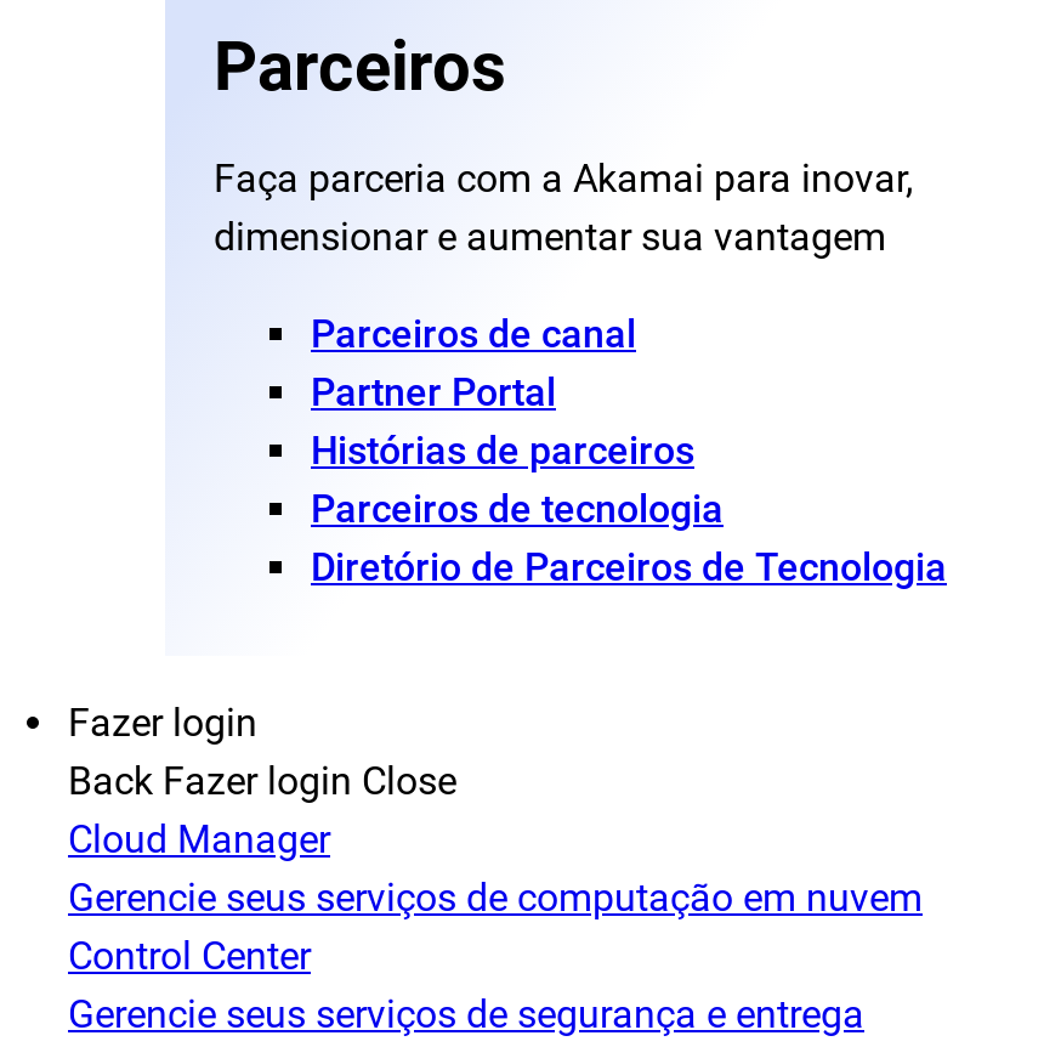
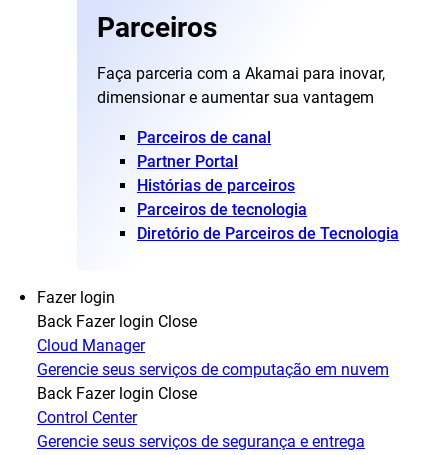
+ Back Fazer login Close
